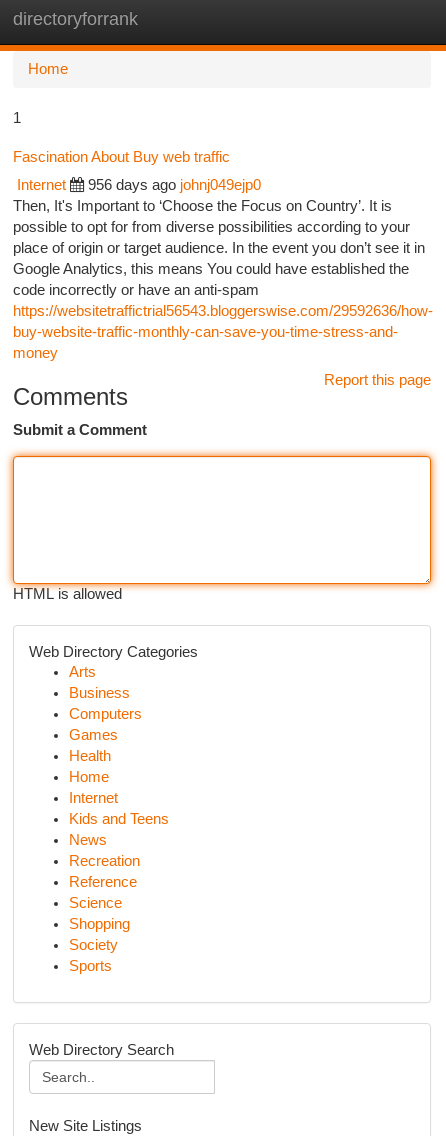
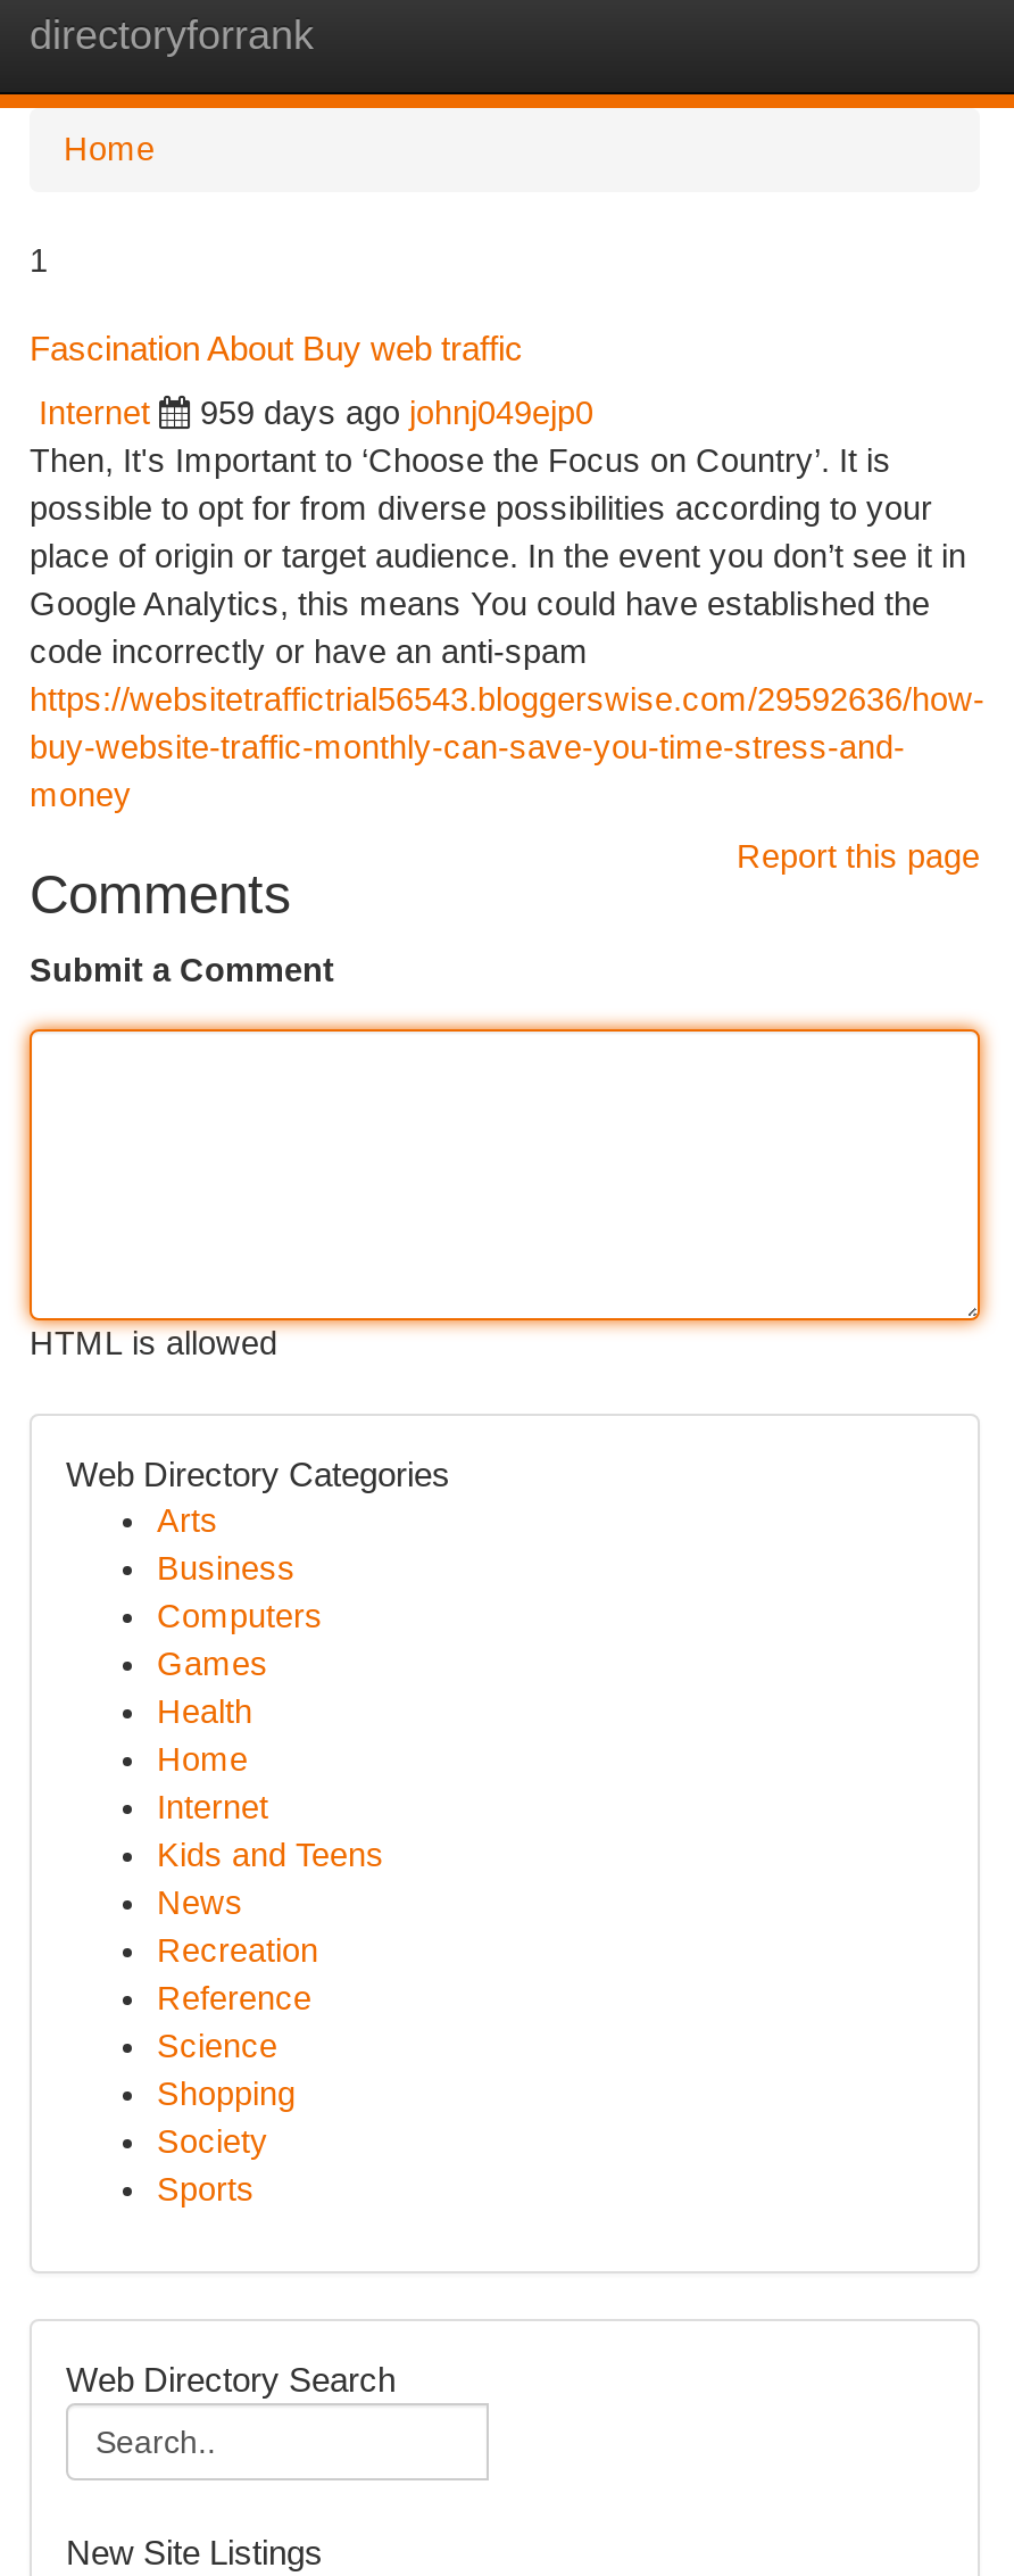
- 956 days ago johnj049ejp0
+ 959 days ago johnj049ejp0
